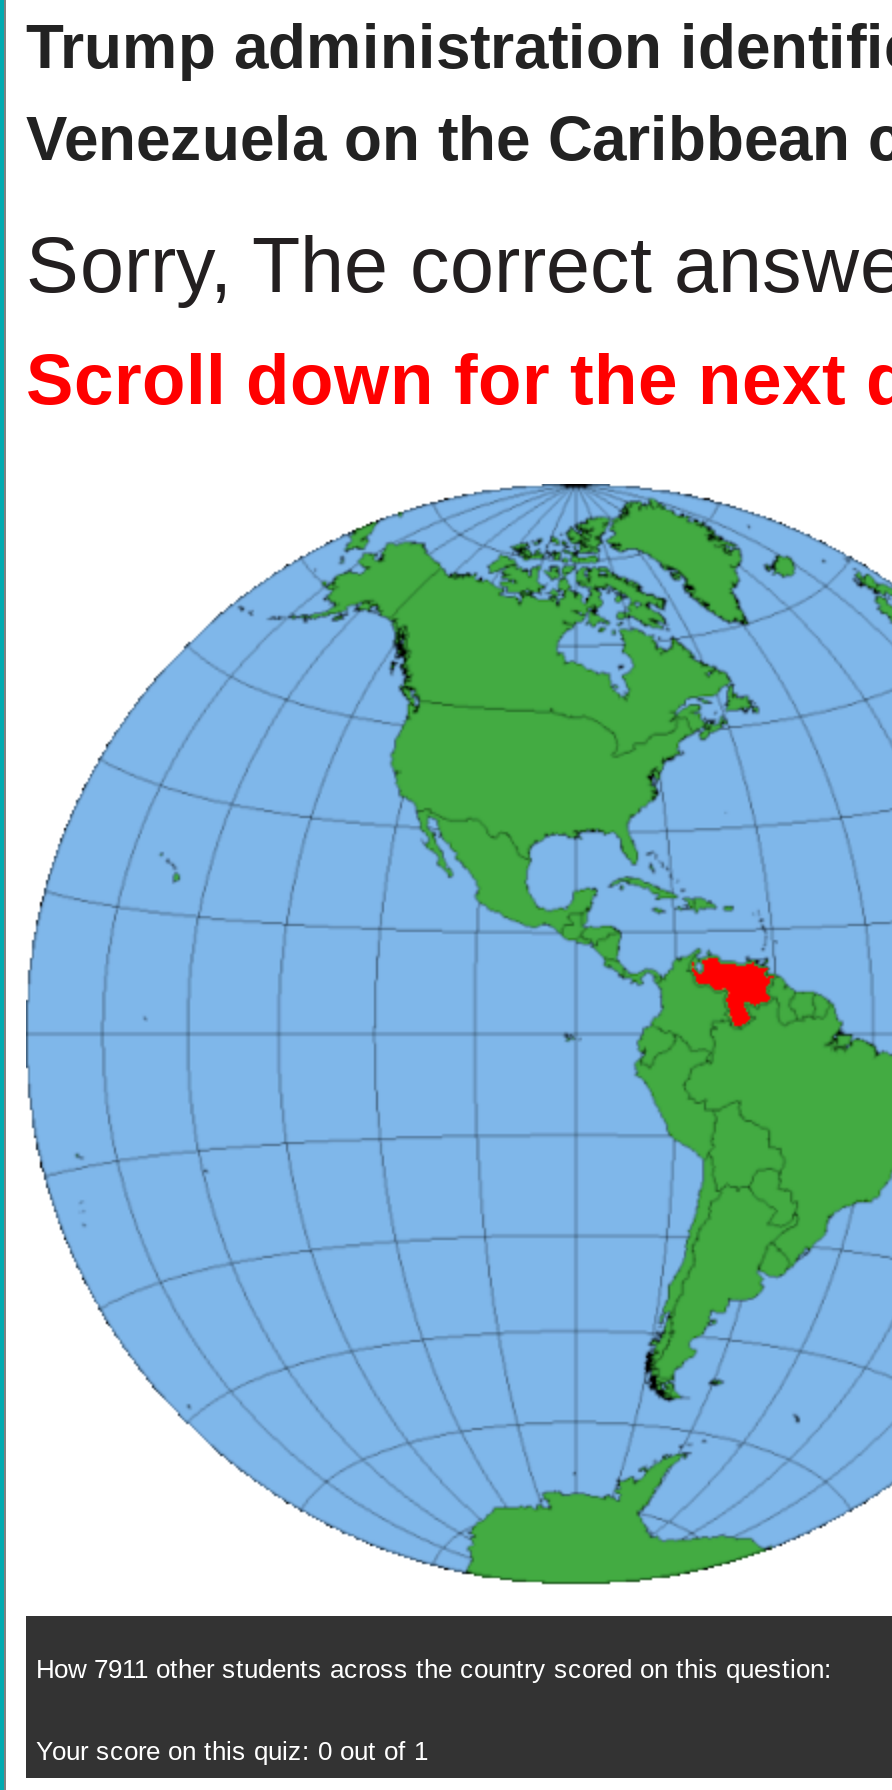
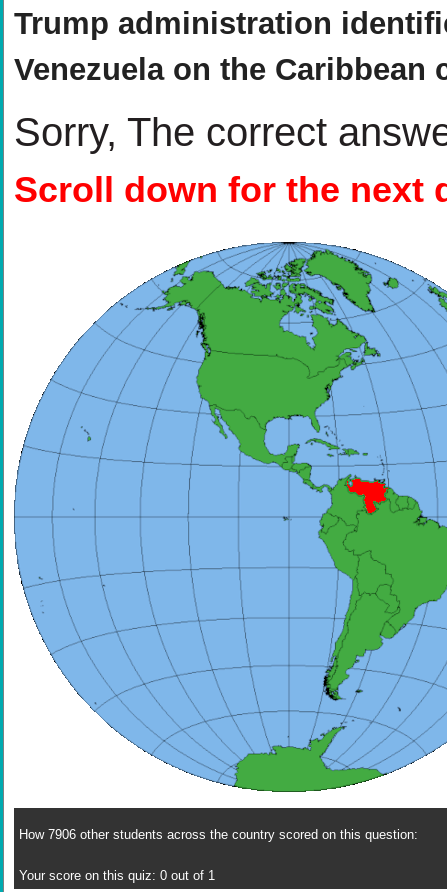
- How 7911 other students across the country scored on this question:
+ How 7906 other students across the country scored on this question:
